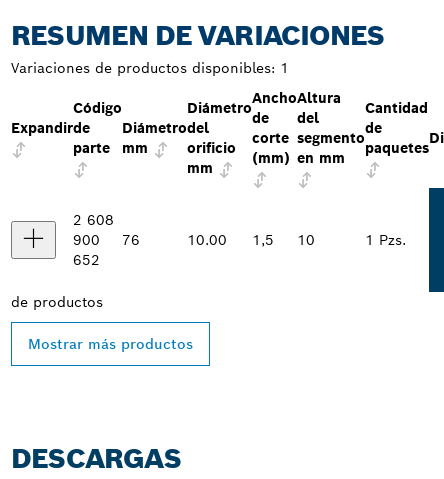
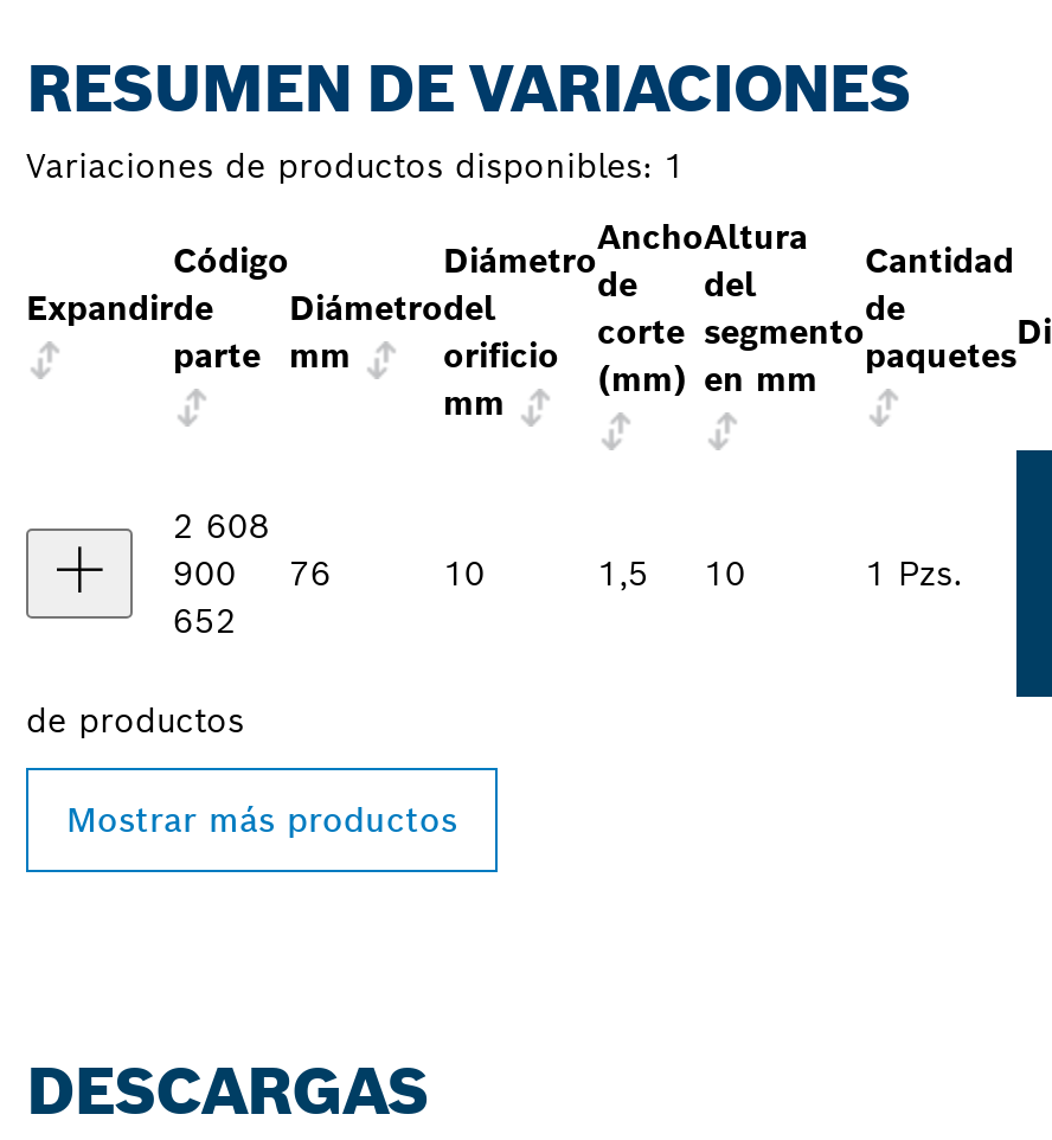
- 10.00
+ 10
